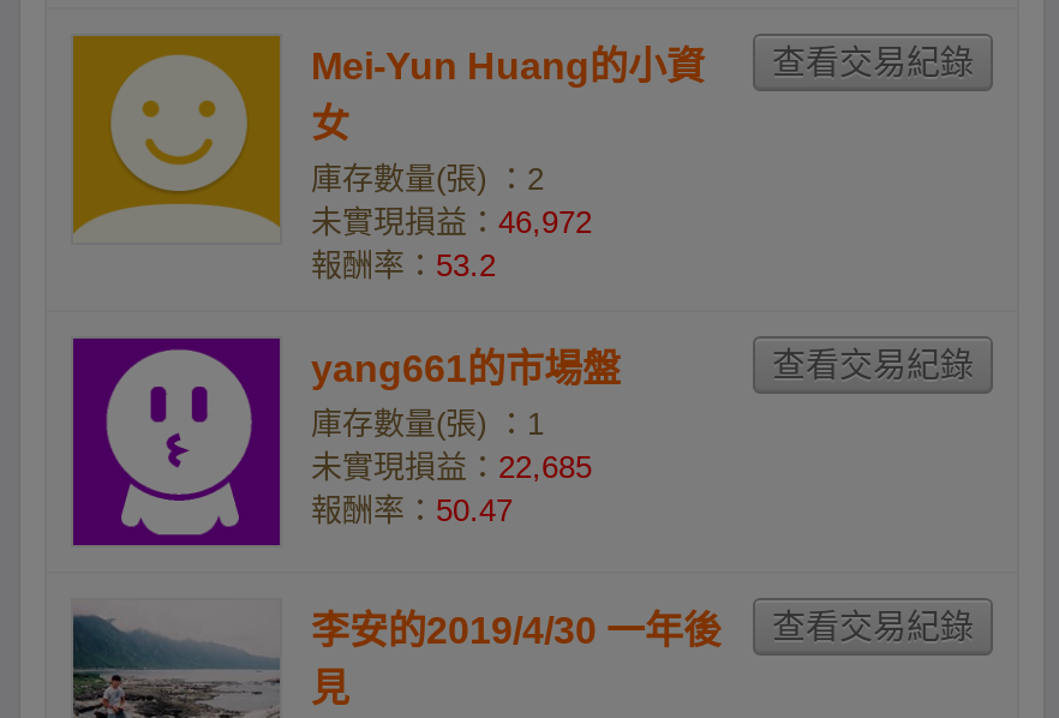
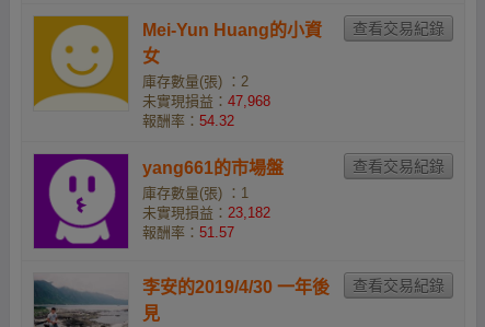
- 未實現損益：46,972
+ 未實現損益：47,968

- 報酬率：53.2
+ 報酬率：54.32

- 未實現損益：22,685
+ 未實現損益：23,182

- 報酬率：50.47
+ 報酬率：51.57
